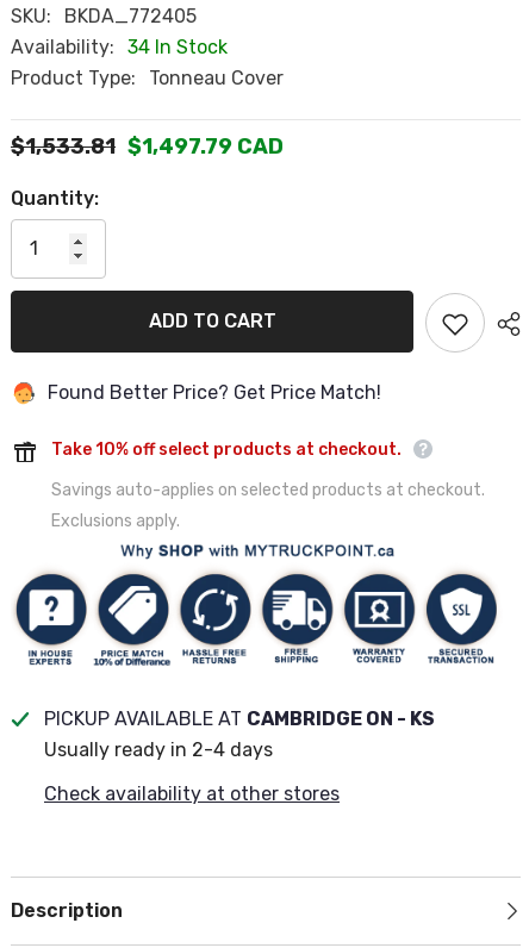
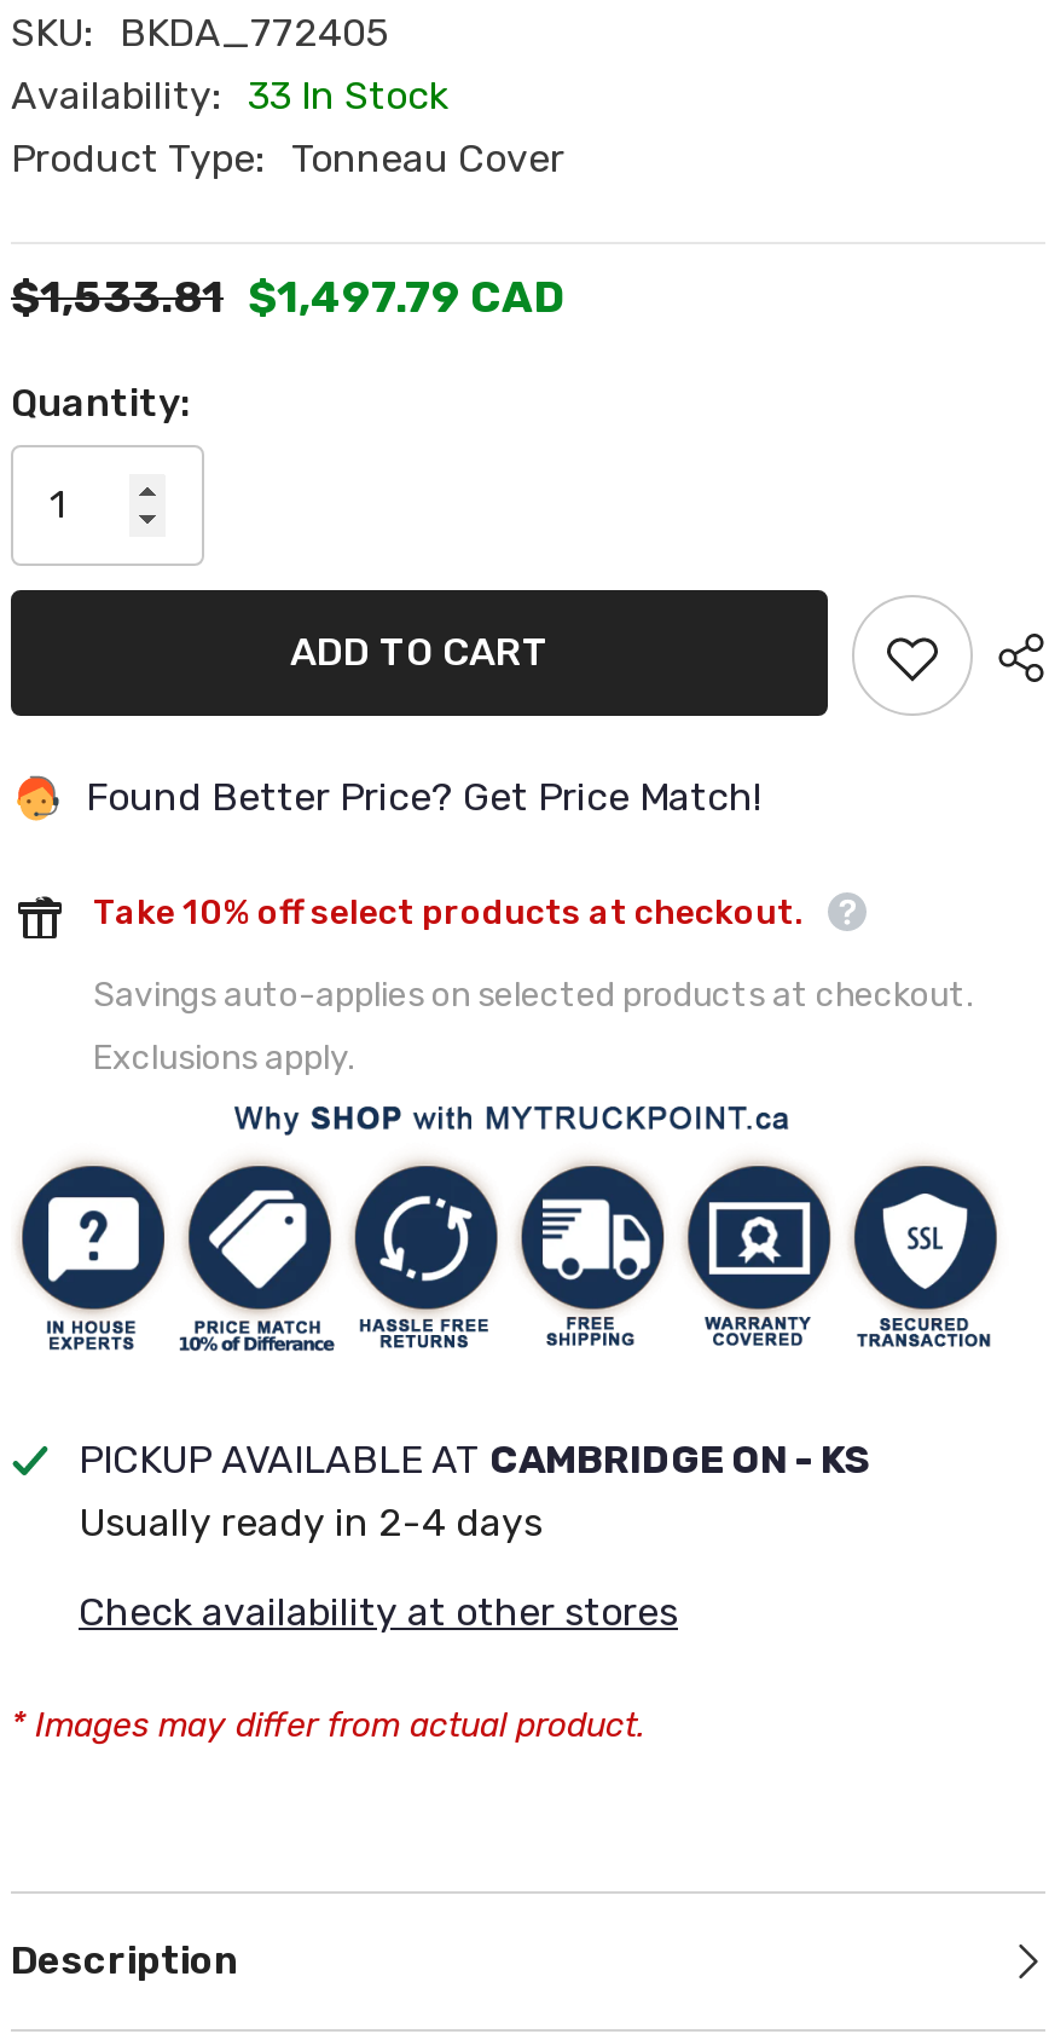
- Availability: 34 In Stock
+ Availability: 33 In Stock

+ * Images may differ from actual product.
